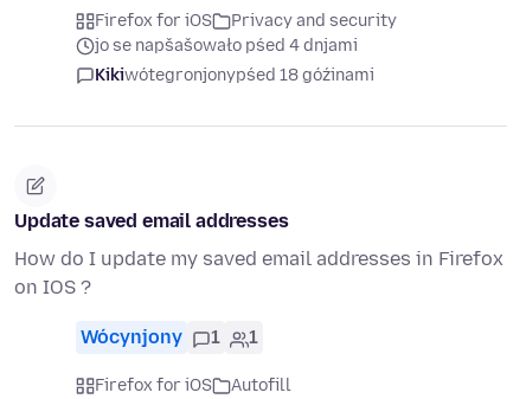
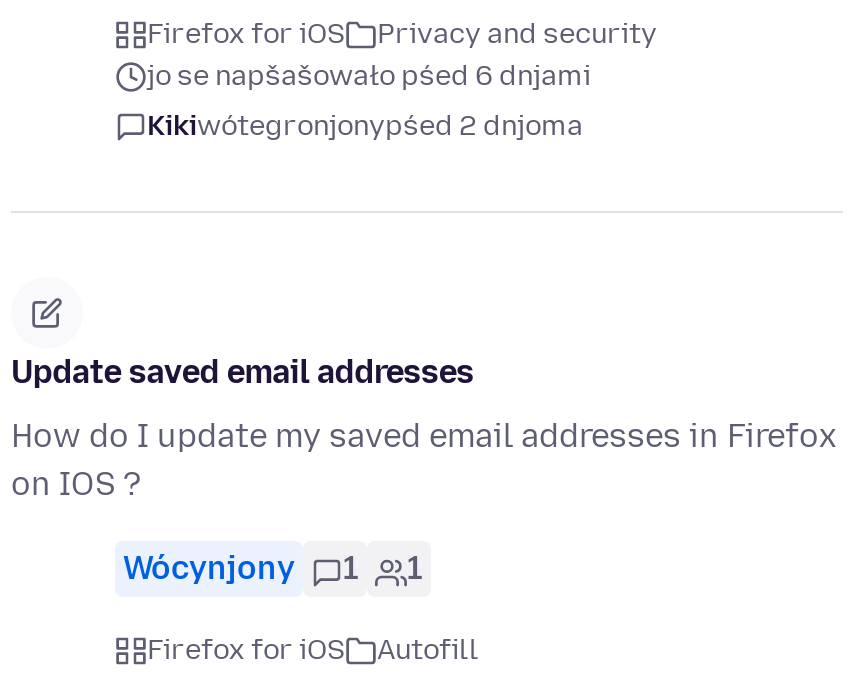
- jo se napšašowało pśed 4 dnjami
+ jo se napšašowało pśed 6 dnjami

- Kikiwótegronjonypśed 18 góźinami
+ Kikiwótegronjonypśed 2 dnjoma
